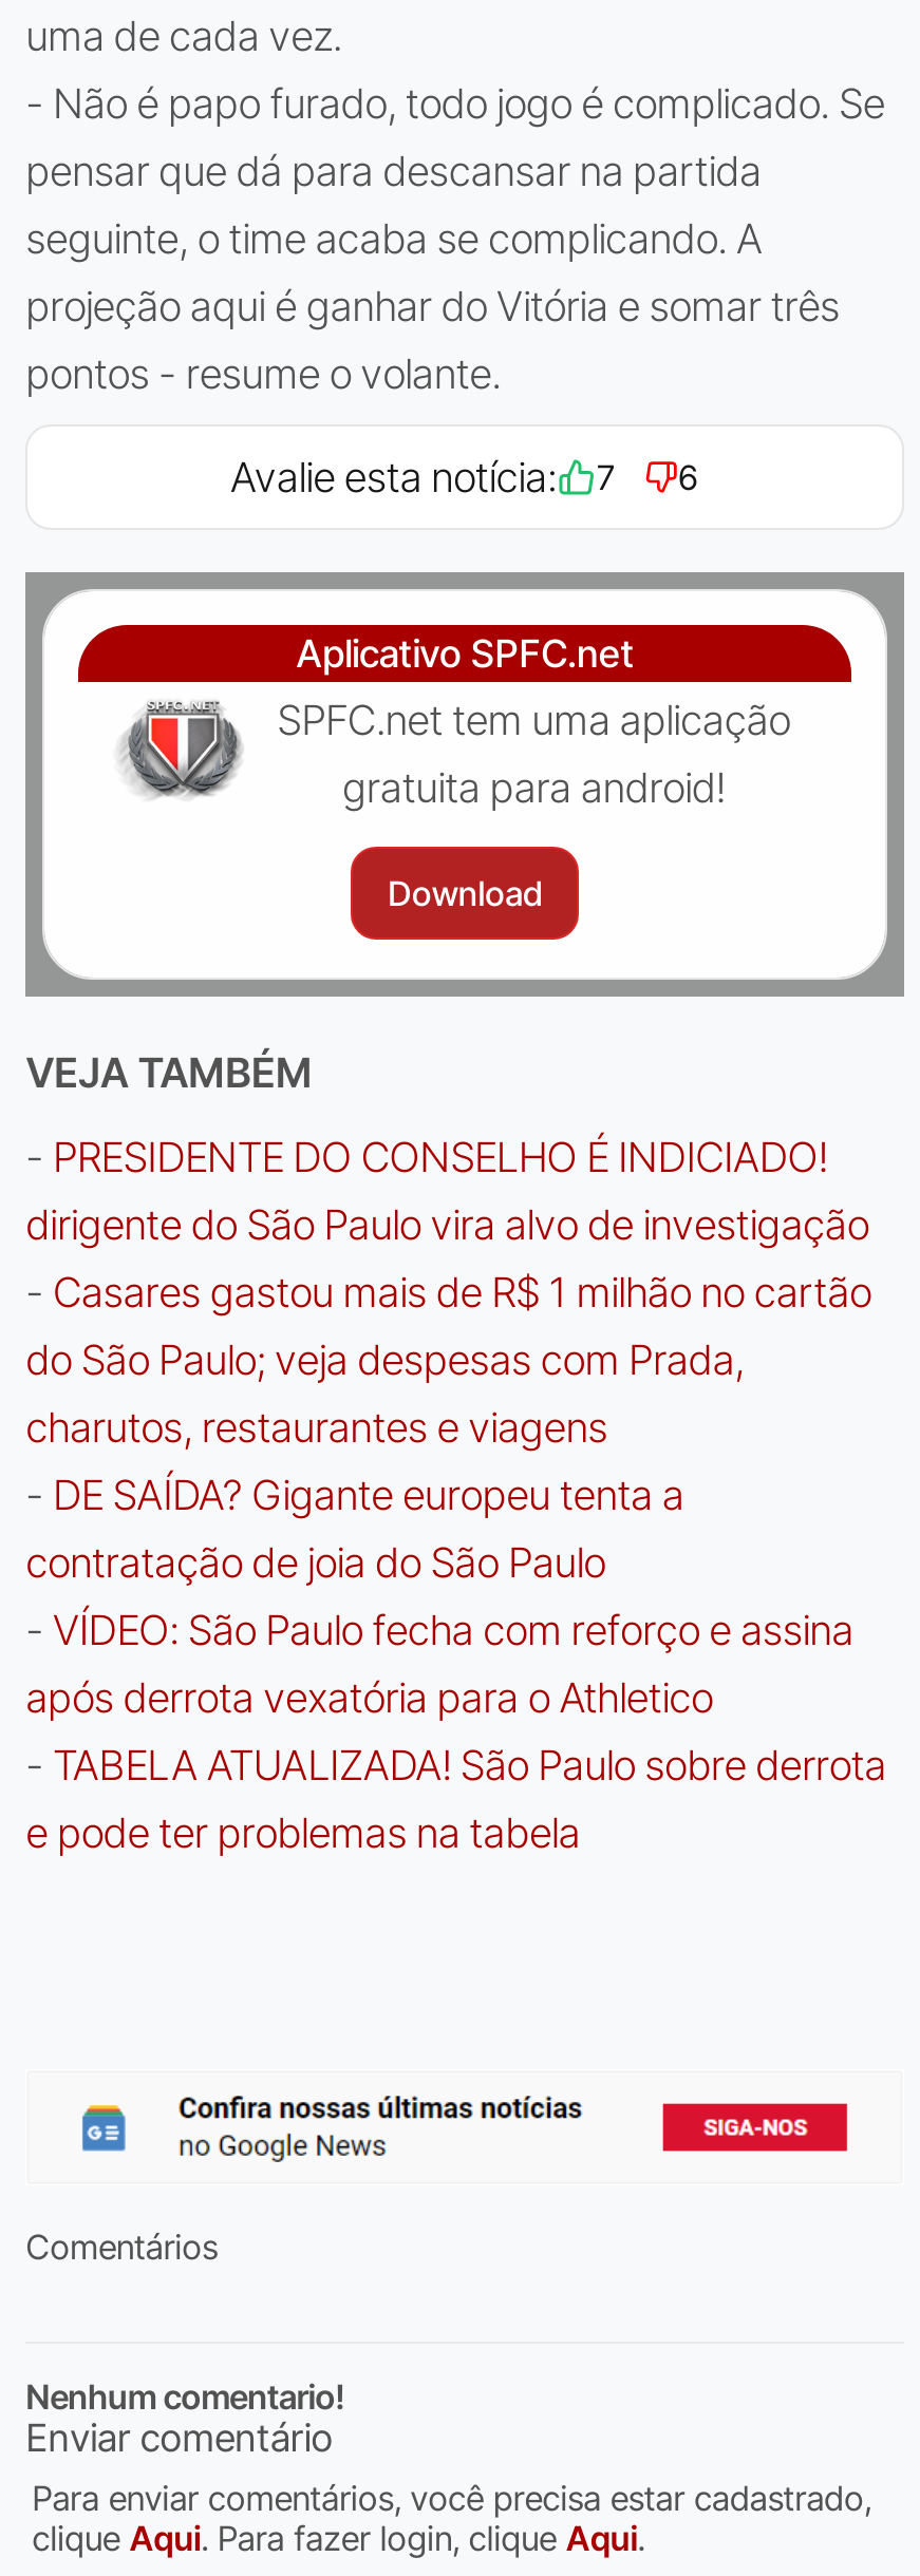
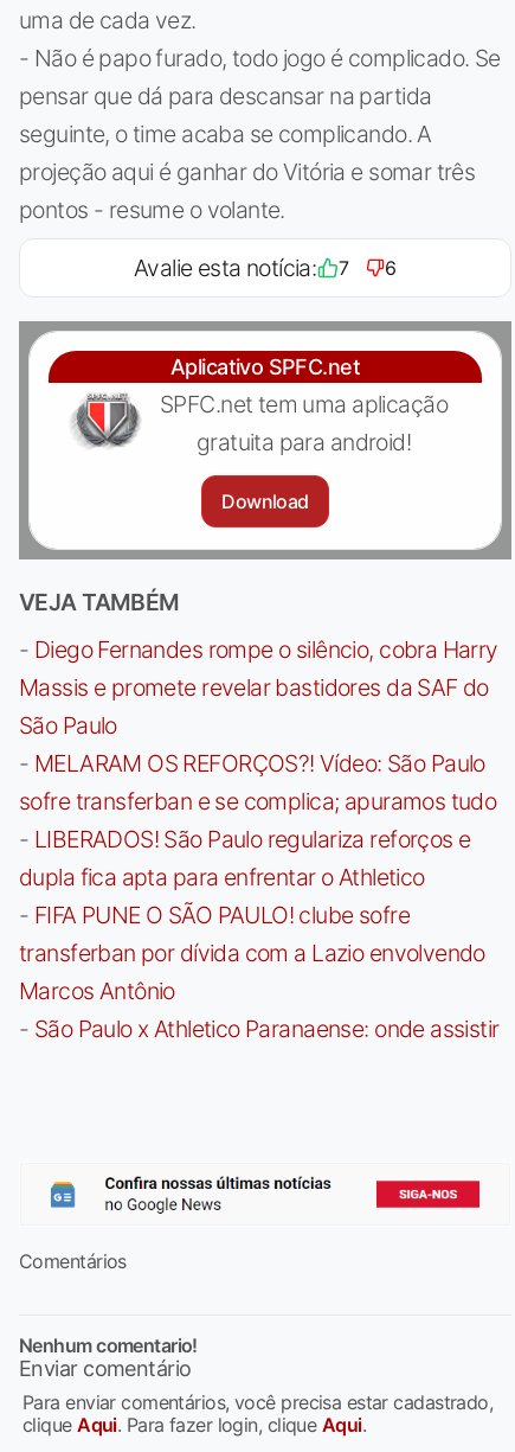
- - PRESIDENTE DO CONSELHO É INDICIADO!
- dirigente do São Paulo vira alvo de investigação
- - Casares gastou mais de R$ 1 milhão no cartão
- do São Paulo; veja despesas com Prada,
- charutos, restaurantes e viagens
- - DE SAÍDA? Gigante europeu tenta a
- contratação de joia do São Paulo
- - VÍDEO: São Paulo fecha com reforço e assina
- após derrota vexatória para o Athletico
- - TABELA ATUALIZADA! São Paulo sobre derrota
- e pode ter problemas na tabela
+ - Diego Fernandes rompe o silêncio, cobra Harry
+ Massis e promete revelar bastidores da SAF do
+ São Paulo
+ - MELARAM OS REFORÇOS?! Vídeo: São Paulo
+ sofre transferban e se complica; apuramos tudo
+ - LIBERADOS! São Paulo regulariza reforços e
+ dupla fica apta para enfrentar o Athletico
+ - FIFA PUNE O SÃO PAULO! clube sofre
+ transferban por dívida com a Lazio envolvendo
+ Marcos Antônio
+ - São Paulo x Athletico Paranaense: onde assistir
